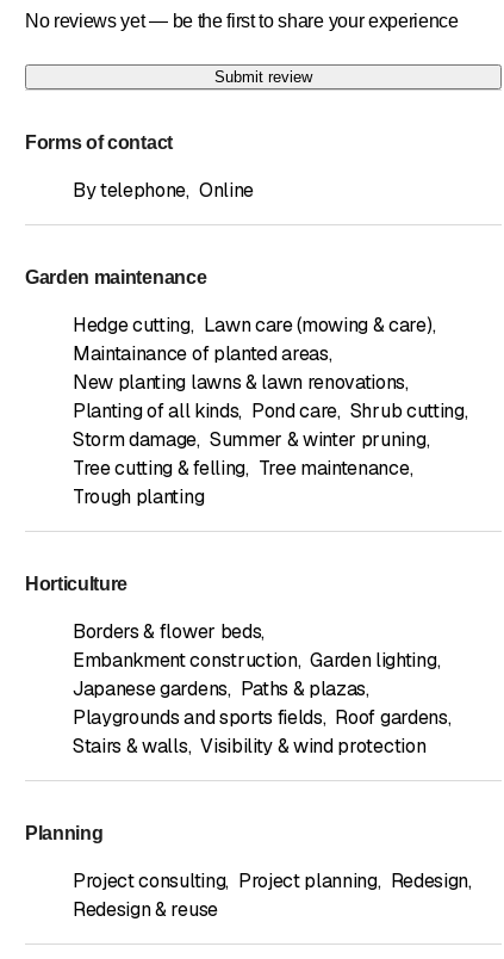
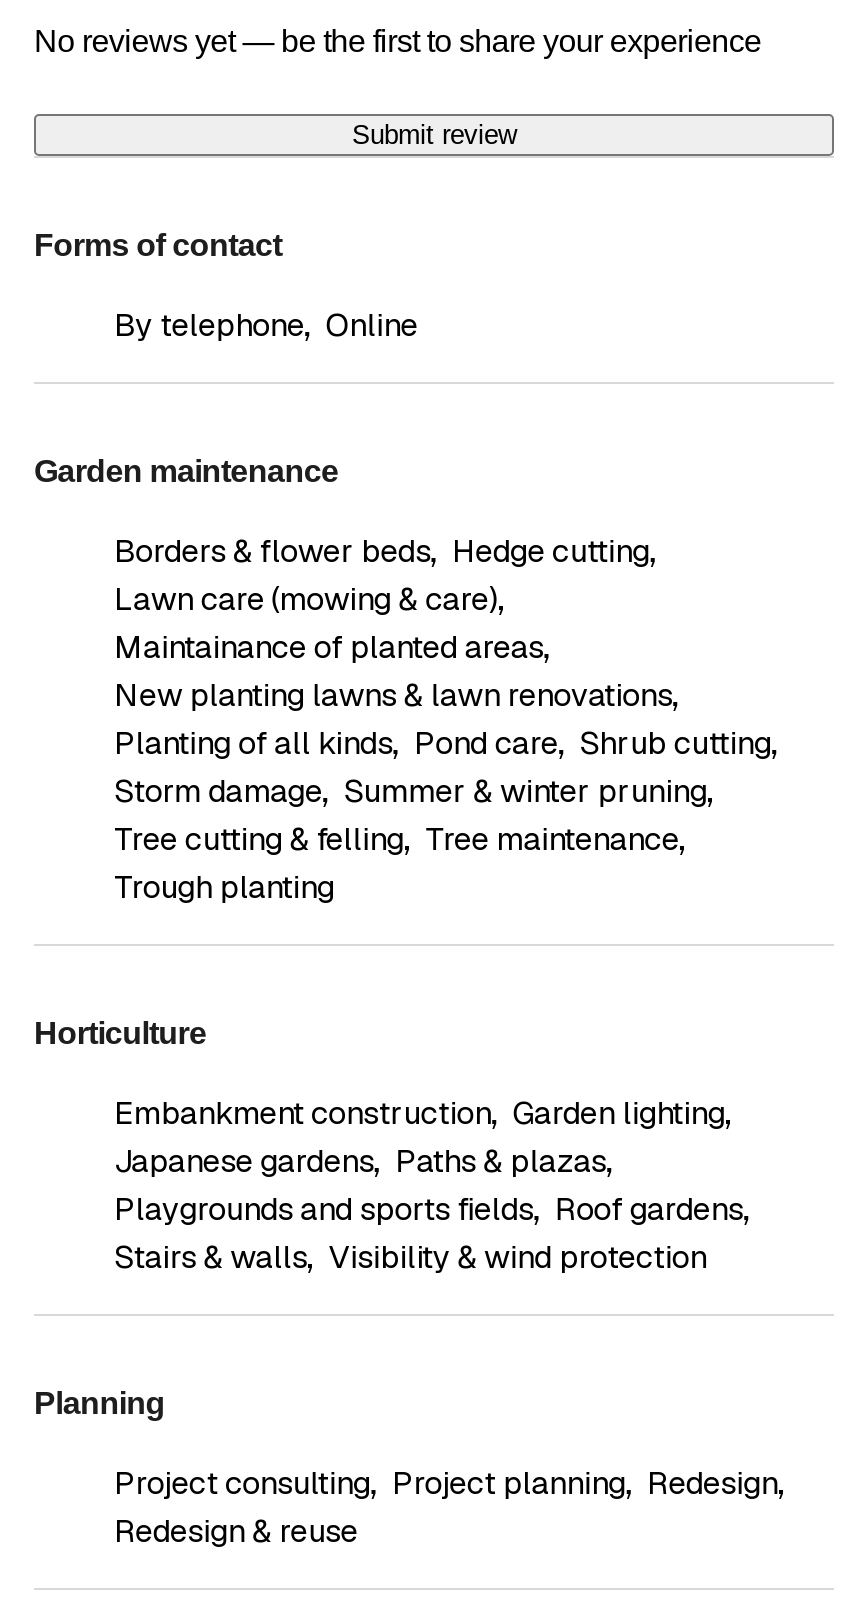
- Hedge cutting, Lawn care (mowing & care),
+ Borders & flower beds, Hedge cutting,
+ Lawn care (mowing & care),

moved down: Maintainance of planted areas, | New planting lawns & lawn renovations, | Planting of all kinds, Pond care, Shrub cutting, | Storm damage, Summer & winter pruning, | Tree cutting & felling, Tree maintenance, | Trough planting | Horticulture

- Borders & flower beds,
